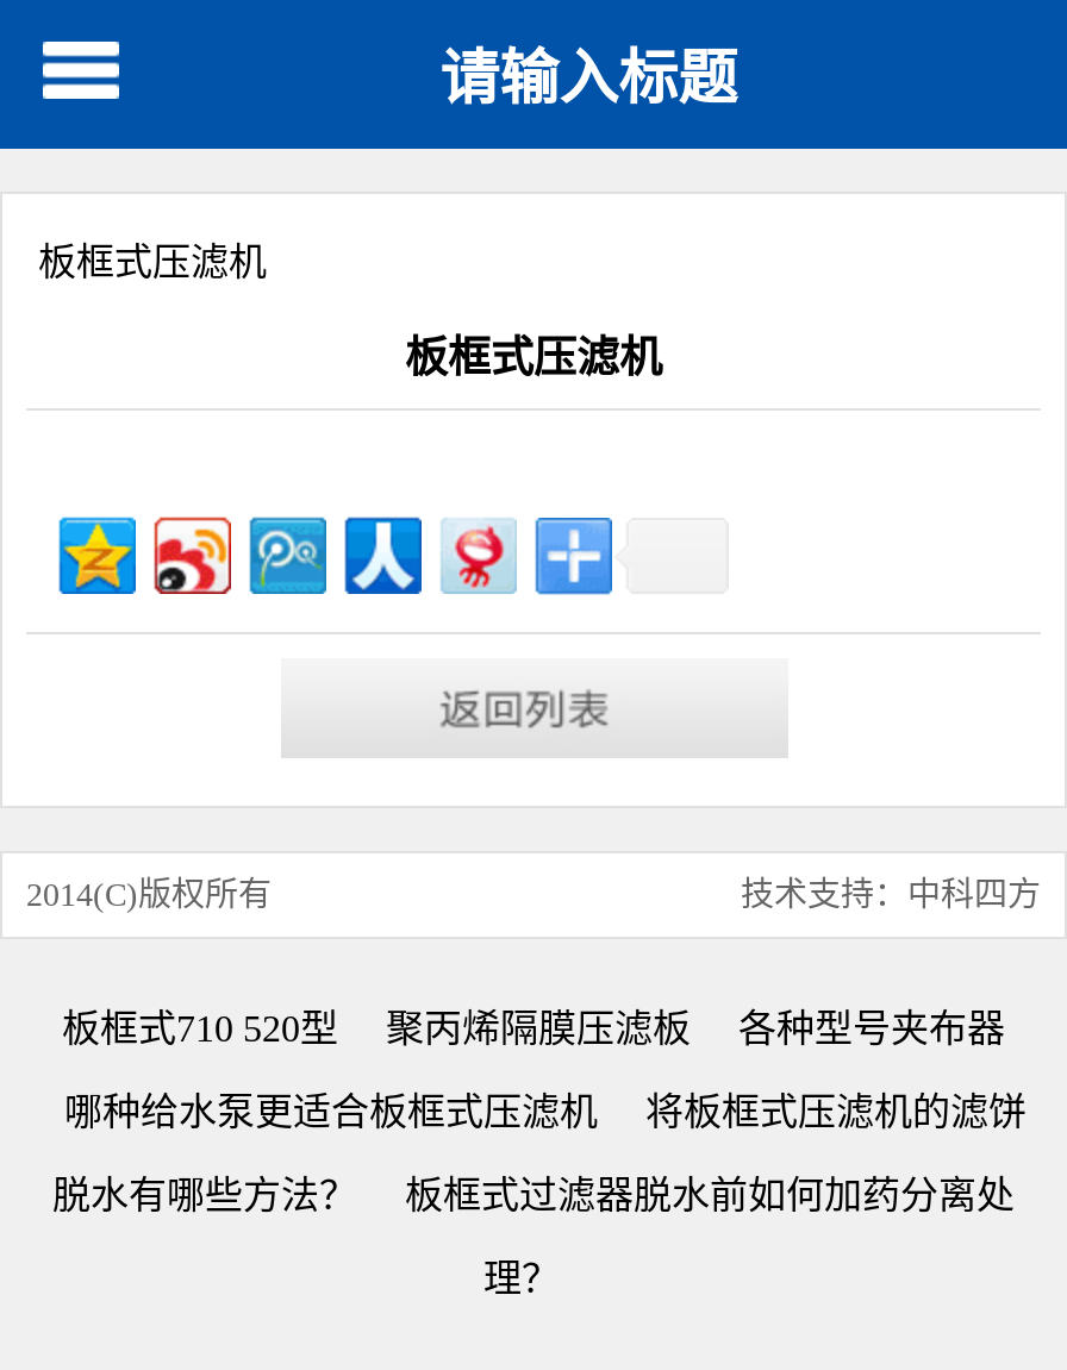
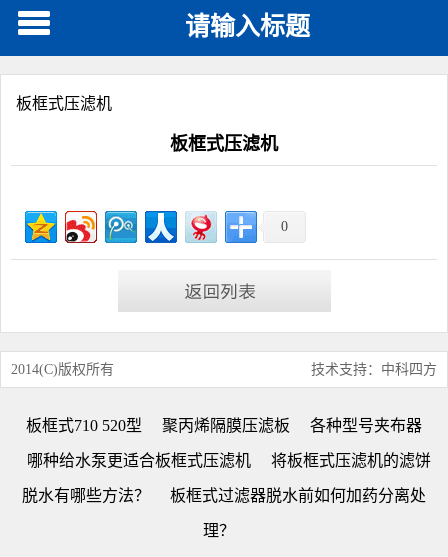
+ 0
